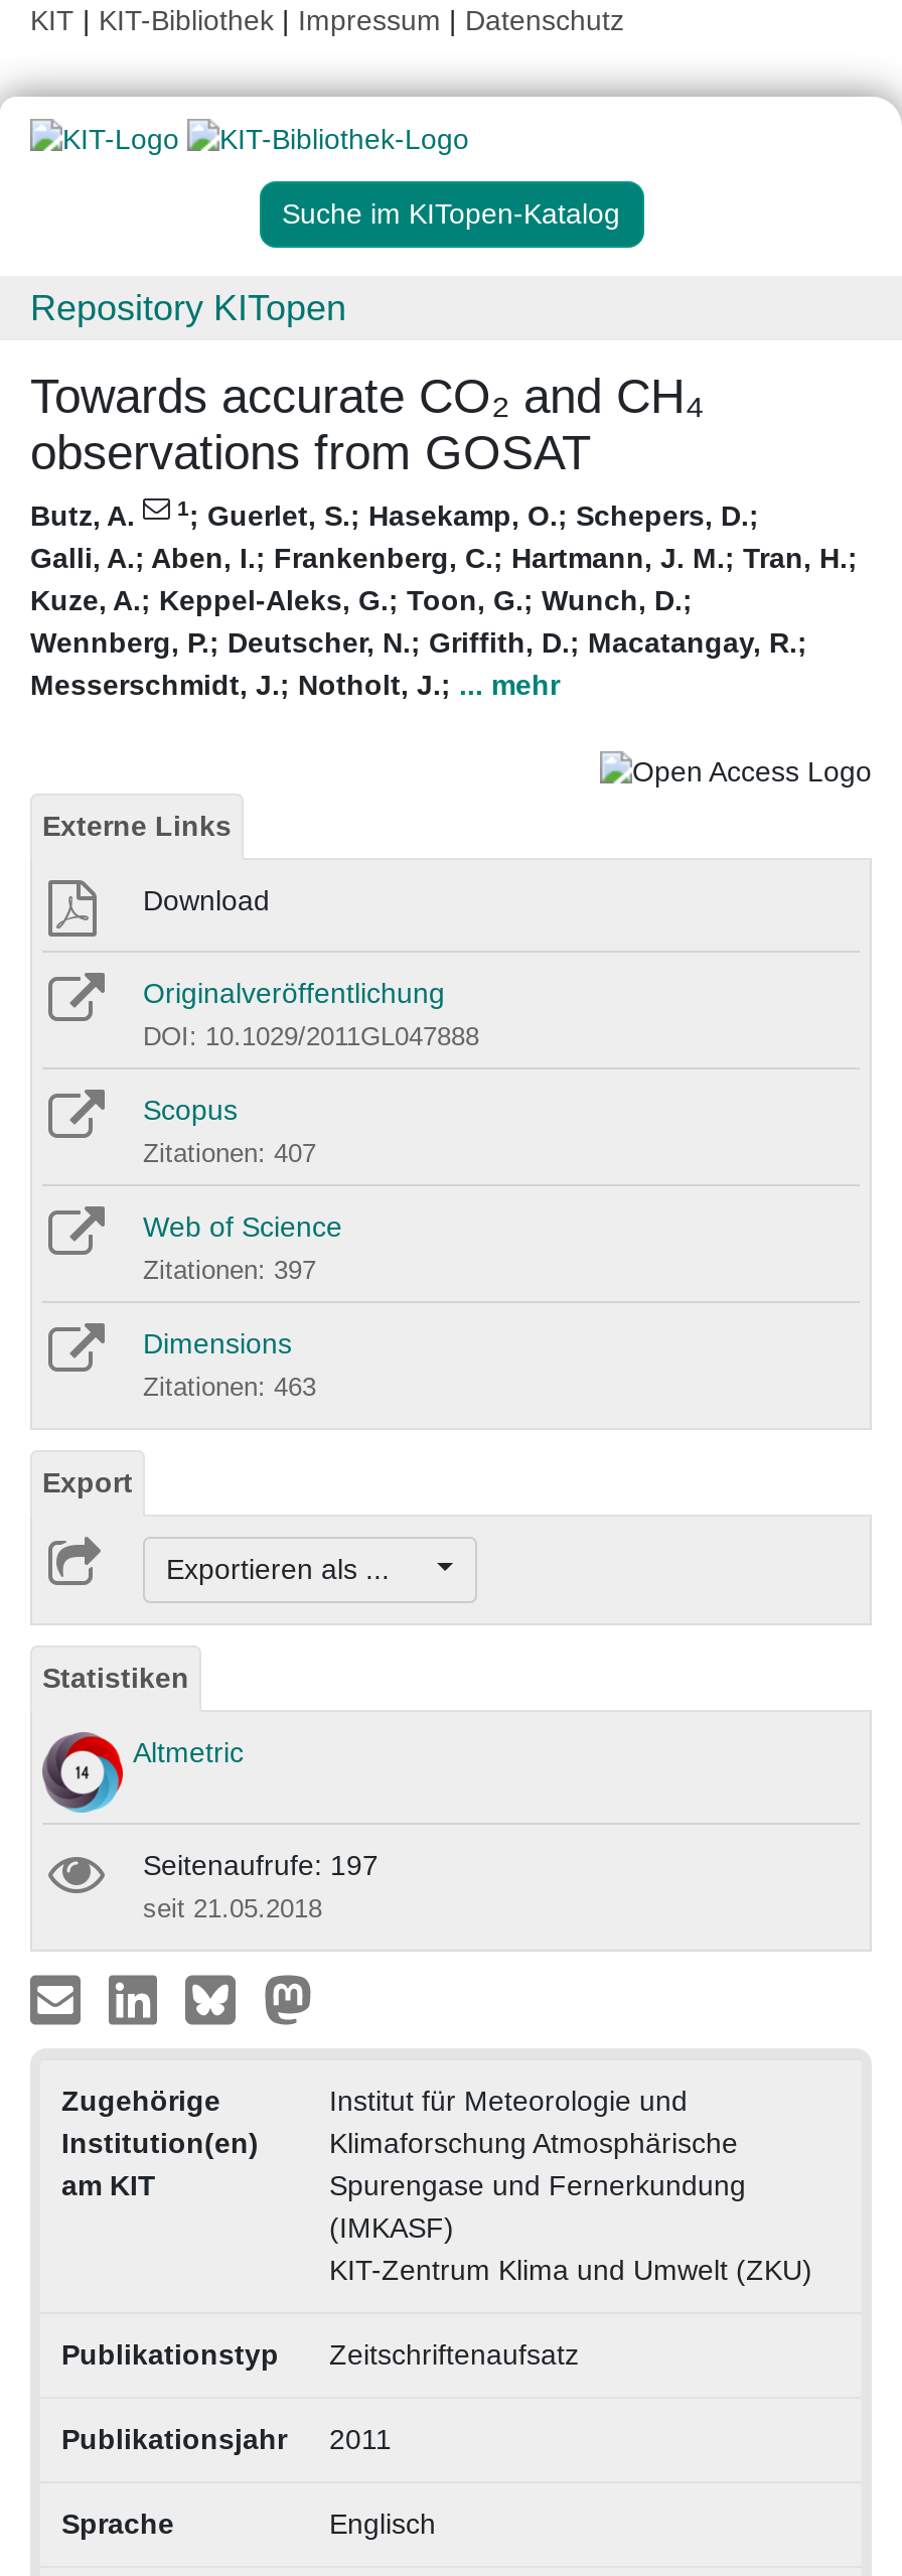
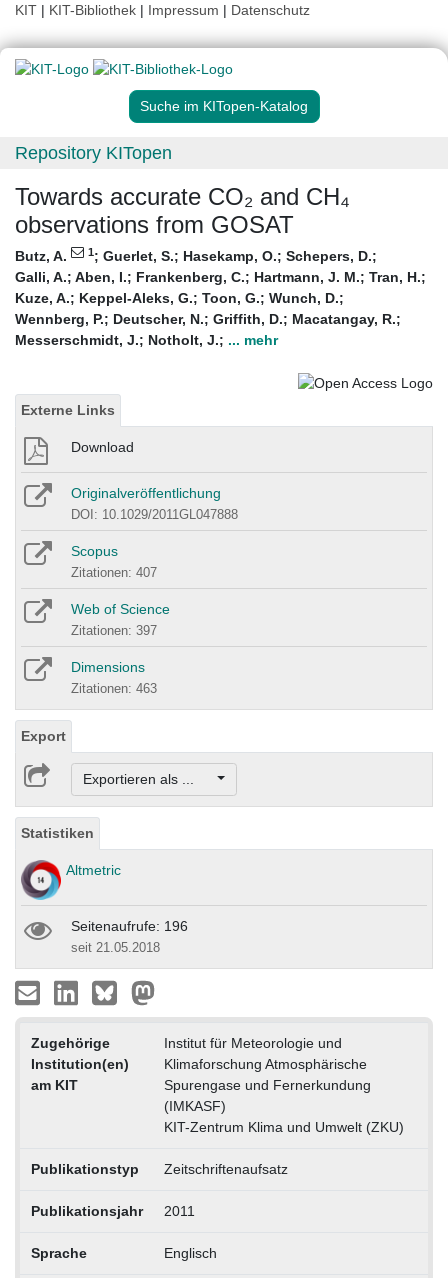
- Seitenaufrufe: 197
+ Seitenaufrufe: 196
